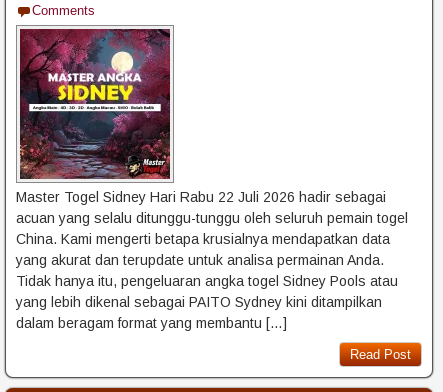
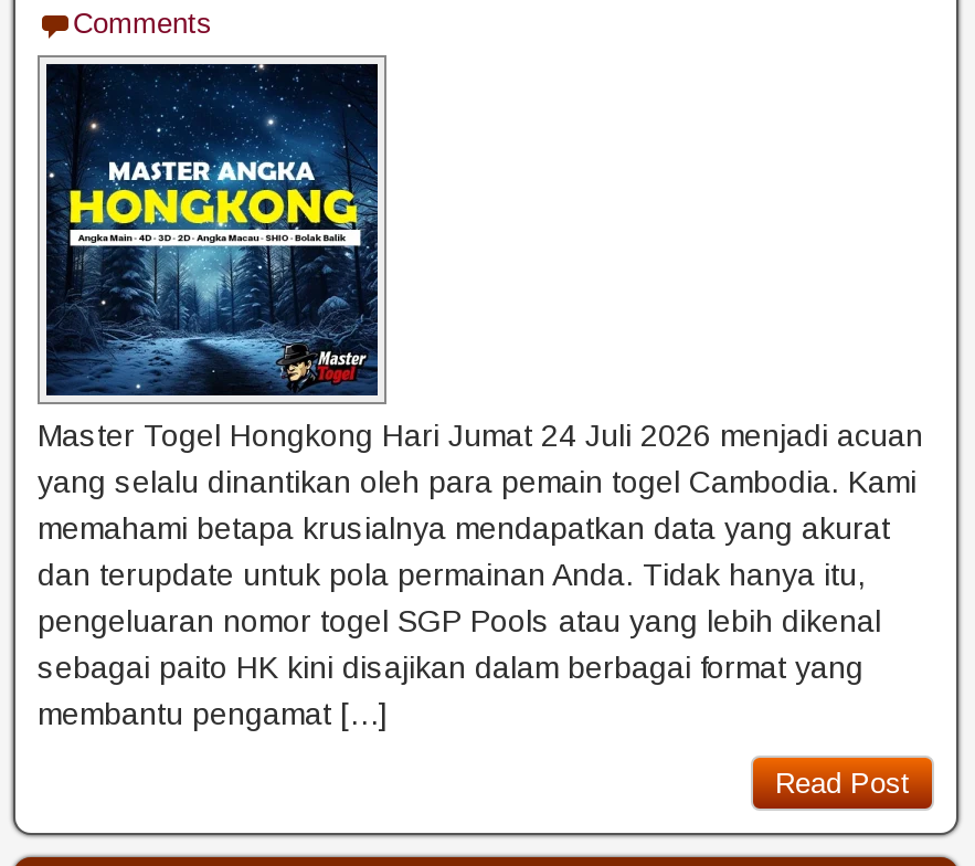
- [image]
- Master Togel Sidney Hari Rabu 22 Juli 2026 hadir sebagai
- acuan yang selalu ditunggu-tunggu oleh seluruh pemain togel
- China. Kami mengerti betapa krusialnya mendapatkan data
- yang akurat dan terupdate untuk analisa permainan Anda.
- Tidak hanya itu, pengeluaran angka togel Sidney Pools atau
- yang lebih dikenal sebagai PAITO Sydney kini ditampilkan
- dalam beragam format yang membantu […]
+ [image]
+ Master Togel Hongkong Hari Jumat 24 Juli 2026 menjadi acuan
+ yang selalu dinantikan oleh para pemain togel Cambodia. Kami
+ memahami betapa krusialnya mendapatkan data yang akurat
+ dan terupdate untuk pola permainan Anda. Tidak hanya itu,
+ pengeluaran nomor togel SGP Pools atau yang lebih dikenal
+ sebagai paito HK kini disajikan dalam berbagai format yang
+ membantu pengamat […]
